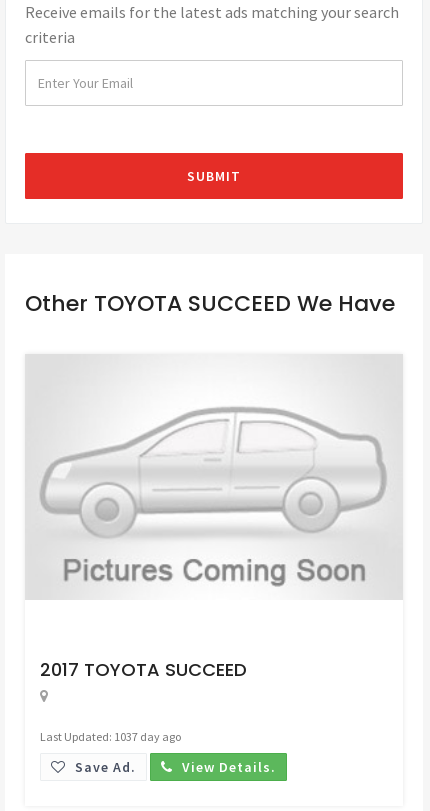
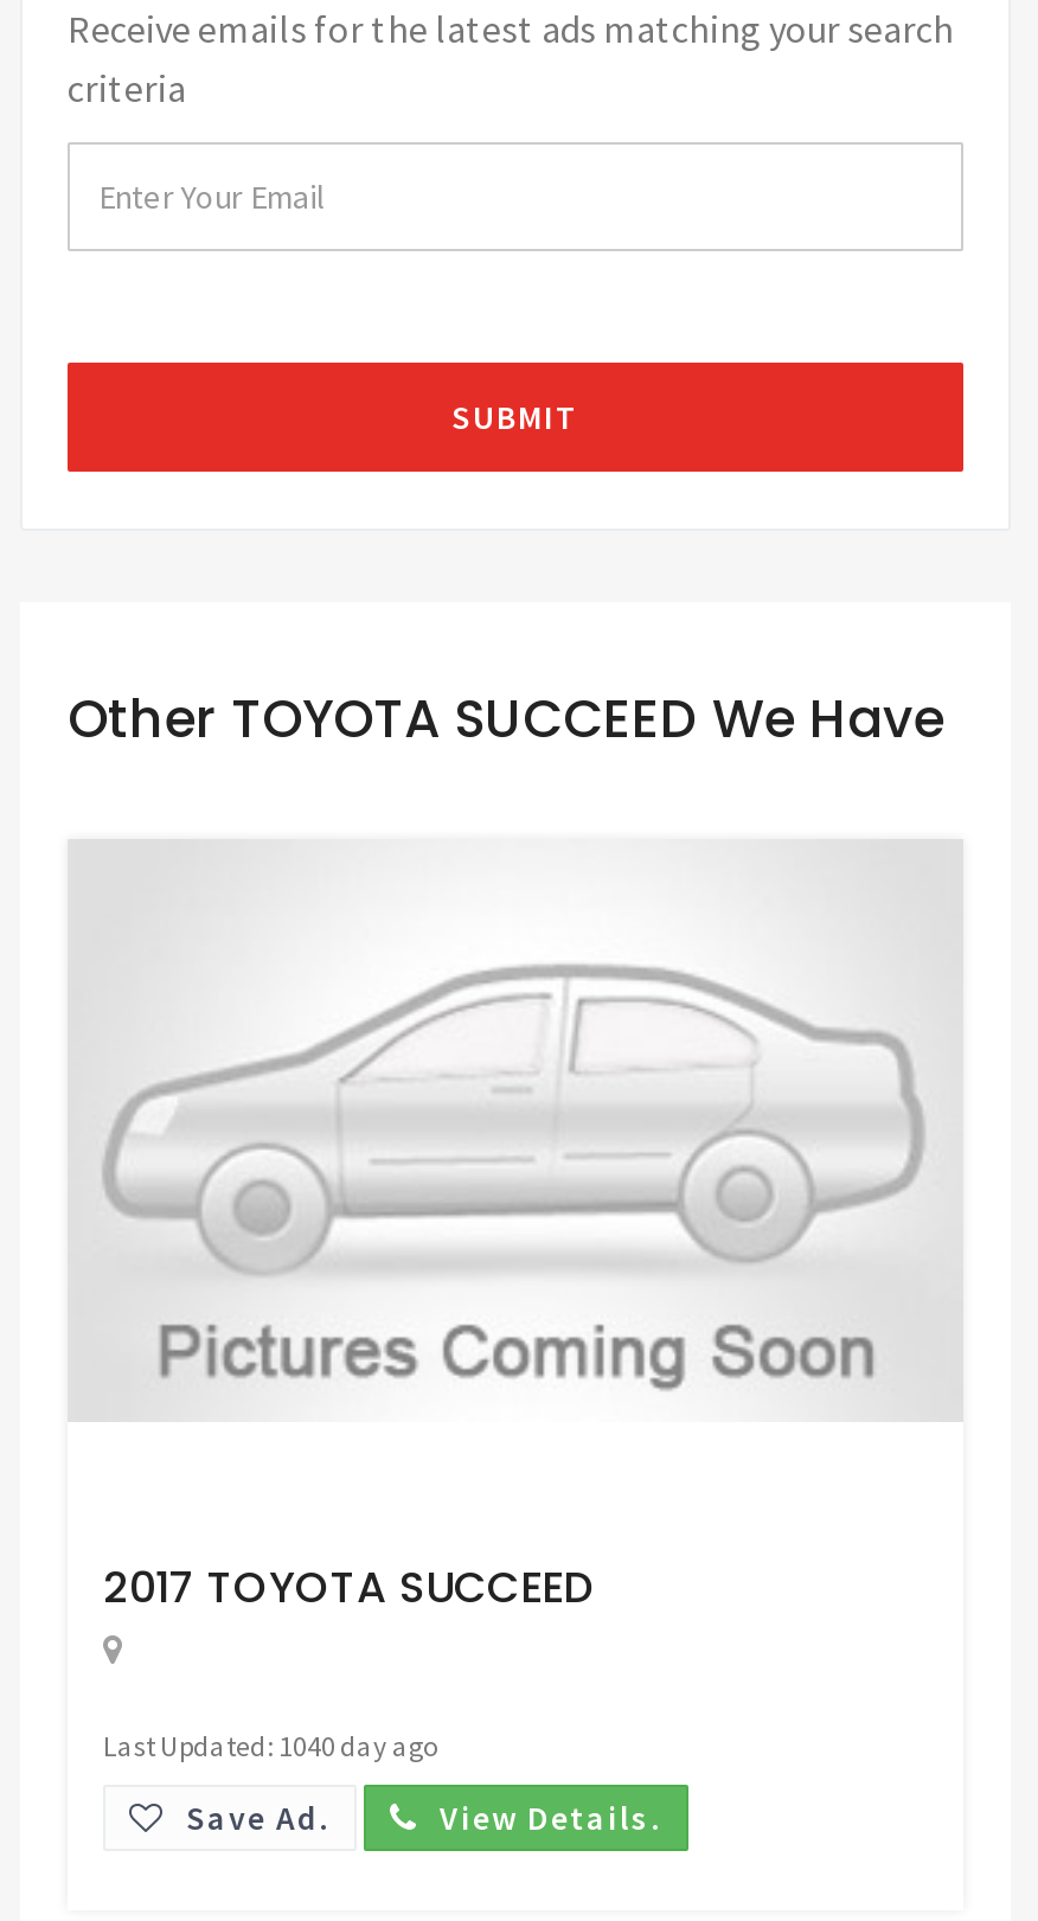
- Last Updated: 1037 day ago
+ Last Updated: 1040 day ago
